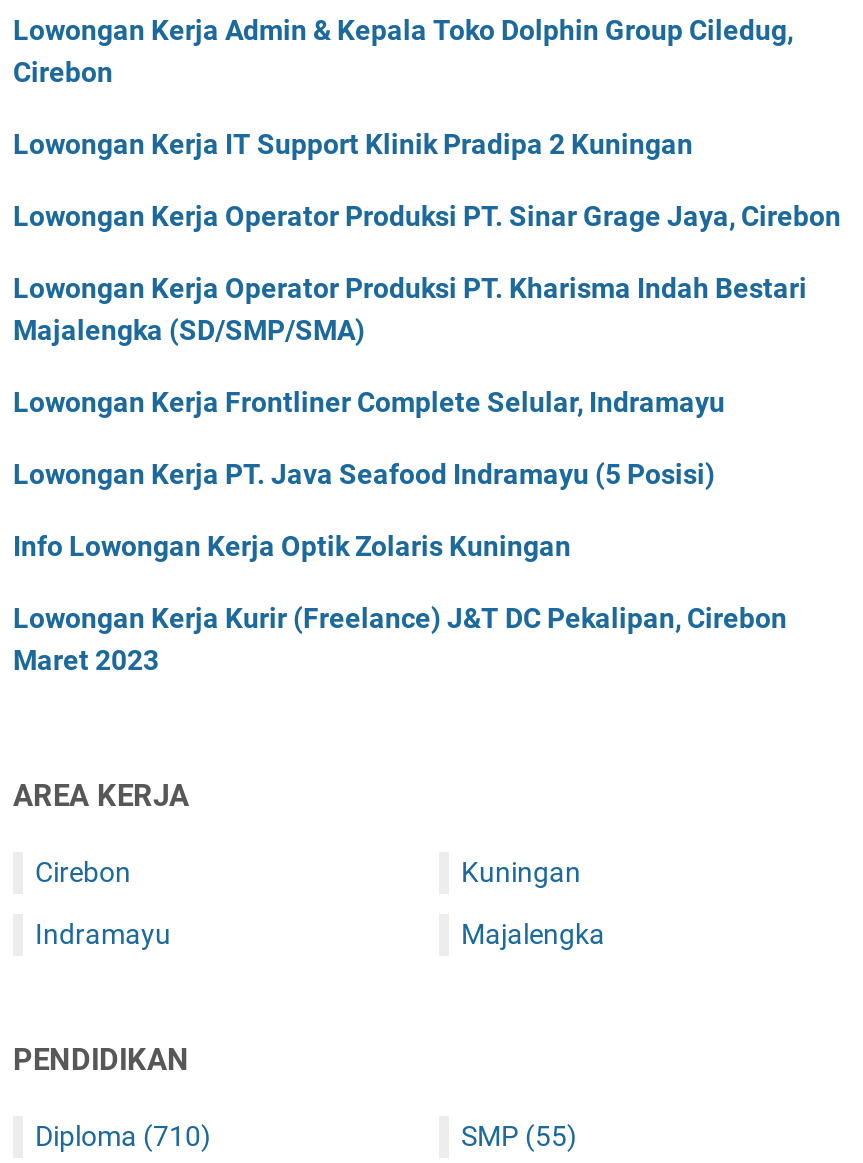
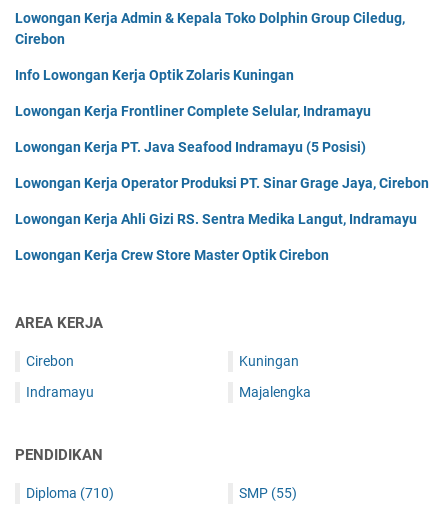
- Lowongan Kerja IT Support Klinik Pradipa 2 Kuningan
- Lowongan Kerja Operator Produksi PT. Kharisma Indah Bestari
- Majalengka (SD/SMP/SMA)

moved down: Lowongan Kerja Operator Produksi PT. Sinar Grage Jaya, Cirebon

moved up: Lowongan Kerja Frontliner Complete Selular, Indramayu

moved up: Info Lowongan Kerja Optik Zolaris Kuningan

- Lowongan Kerja Kurir (Freelance) J&T DC Pekalipan, Cirebon
- Maret 2023
+ Lowongan Kerja Ahli Gizi RS. Sentra Medika Langut, Indramayu
+ Lowongan Kerja Crew Store Master Optik Cirebon
